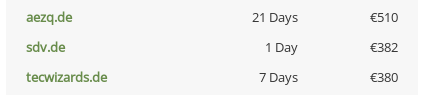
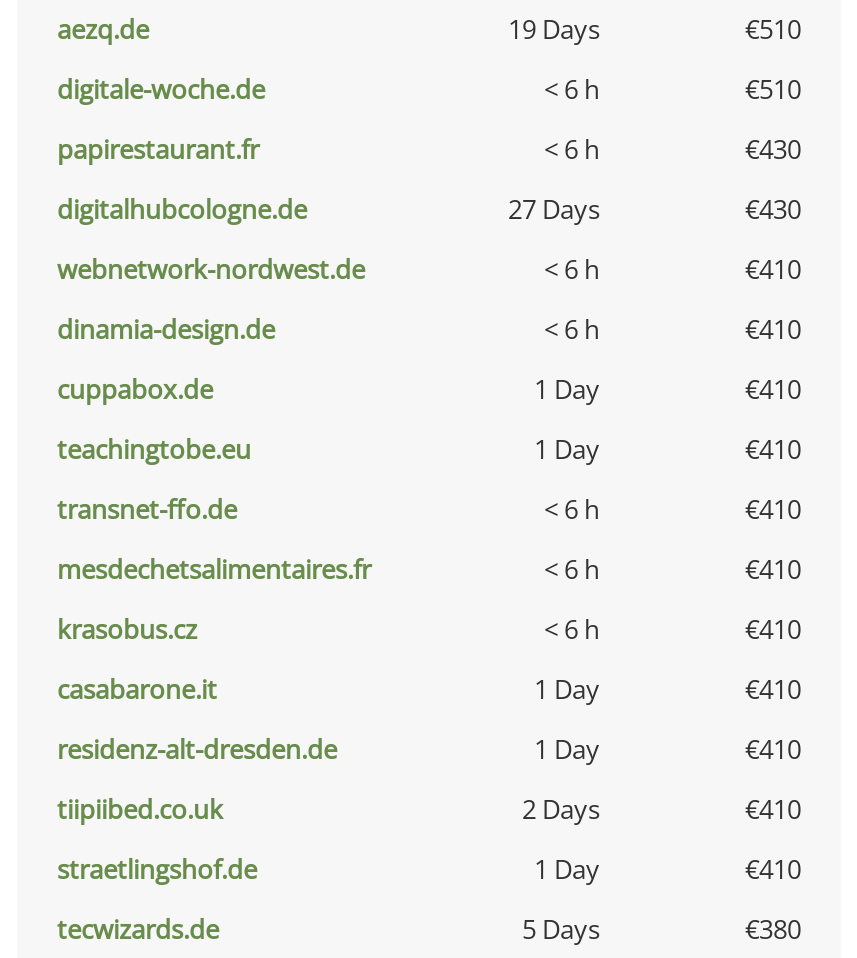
- 21 Days
+ 19 Days

- sdv.de
+ digitale-woche.de
+ < 6 h
+ €510
+ papirestaurant.fr
+ < 6 h
+ €430
+ digitalhubcologne.de
+ 27 Days
+ €430
+ webnetwork-nordwest.de
+ < 6 h
+ €410
+ dinamia-design.de
+ < 6 h
+ €410
+ cuppabox.de

- €382
+ €410
+ teachingtobe.eu
+ 1 Day
+ €410
+ transnet-ffo.de
+ < 6 h
+ €410
+ mesdechetsalimentaires.fr
+ < 6 h
+ €410
+ krasobus.cz
+ < 6 h
+ €410
+ casabarone.it
+ 1 Day
+ €410
+ residenz-alt-dresden.de
+ 1 Day
+ €410
+ tiipiibed.co.uk
+ 2 Days
+ €410
+ straetlingshof.de
+ 1 Day
+ €410

- 7 Days
+ 5 Days
